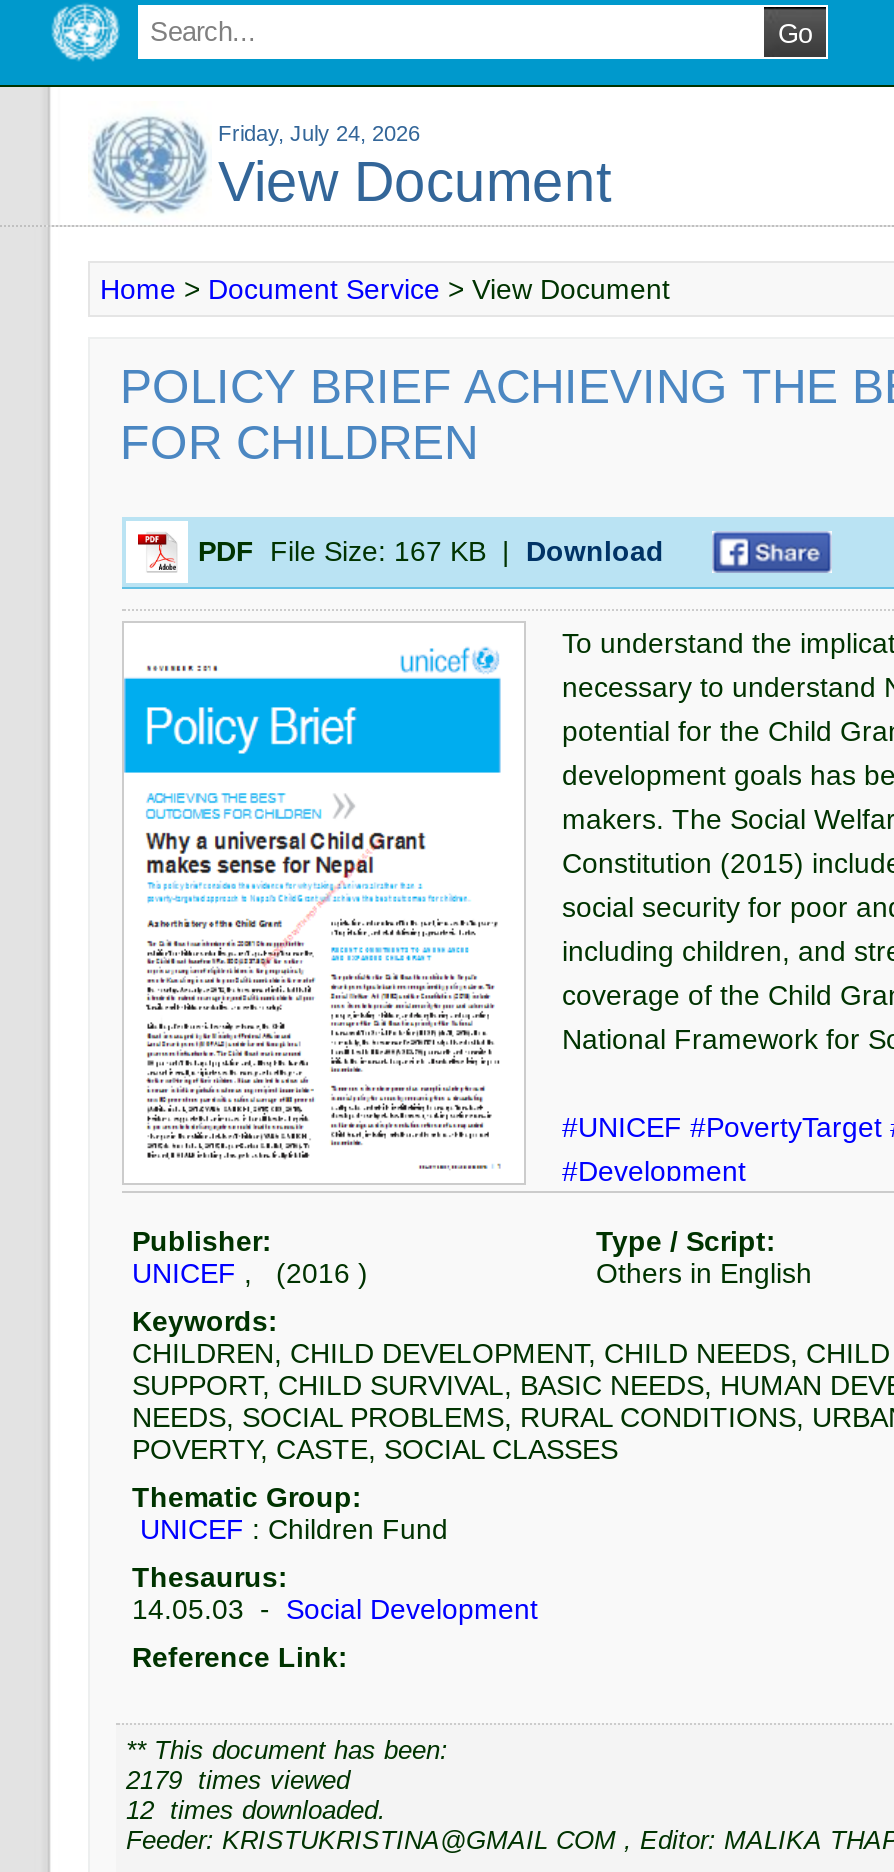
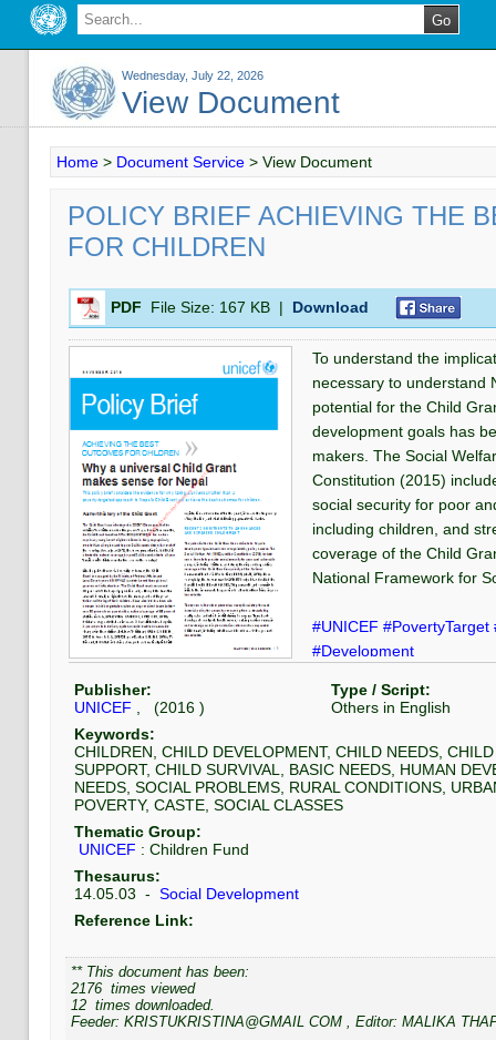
- Friday, July 24, 2026
+ Wednesday, July 22, 2026

- 2179 times viewed
+ 2176 times viewed
